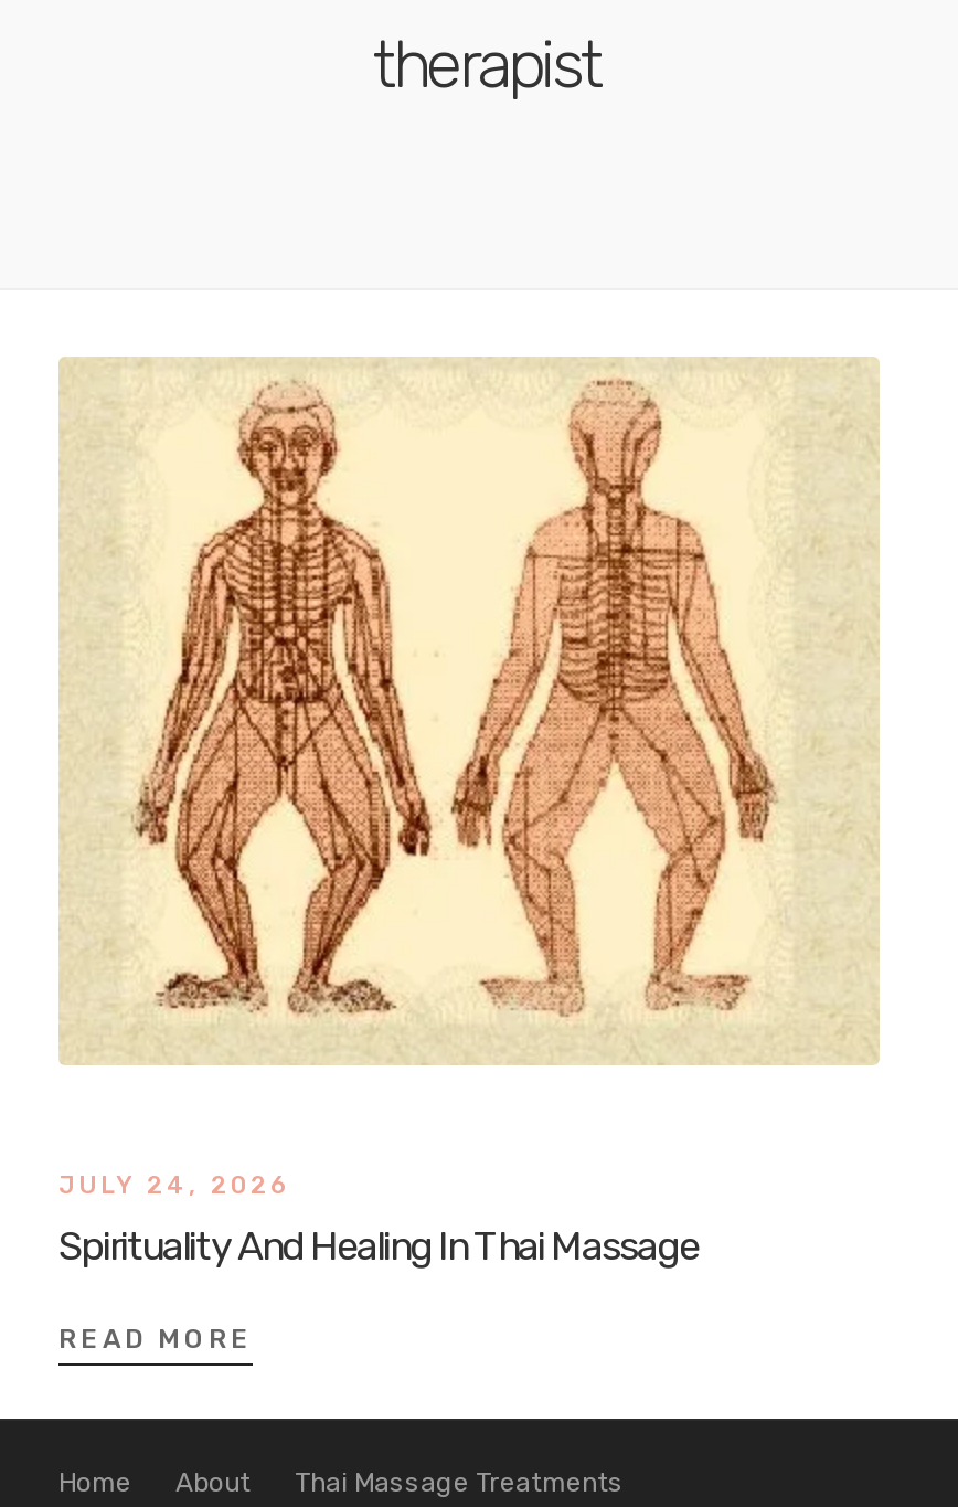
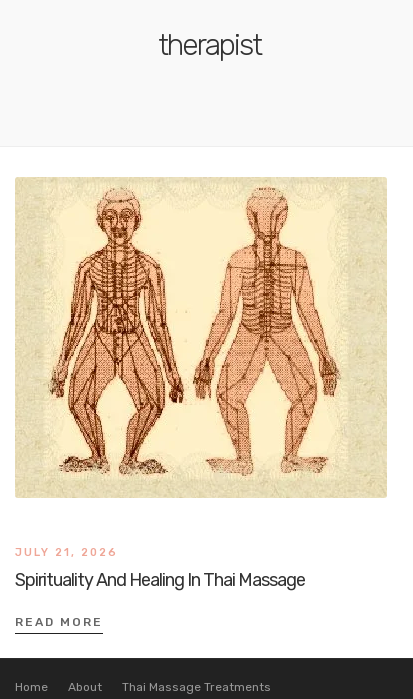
- JULY 24, 2026
+ JULY 21, 2026
